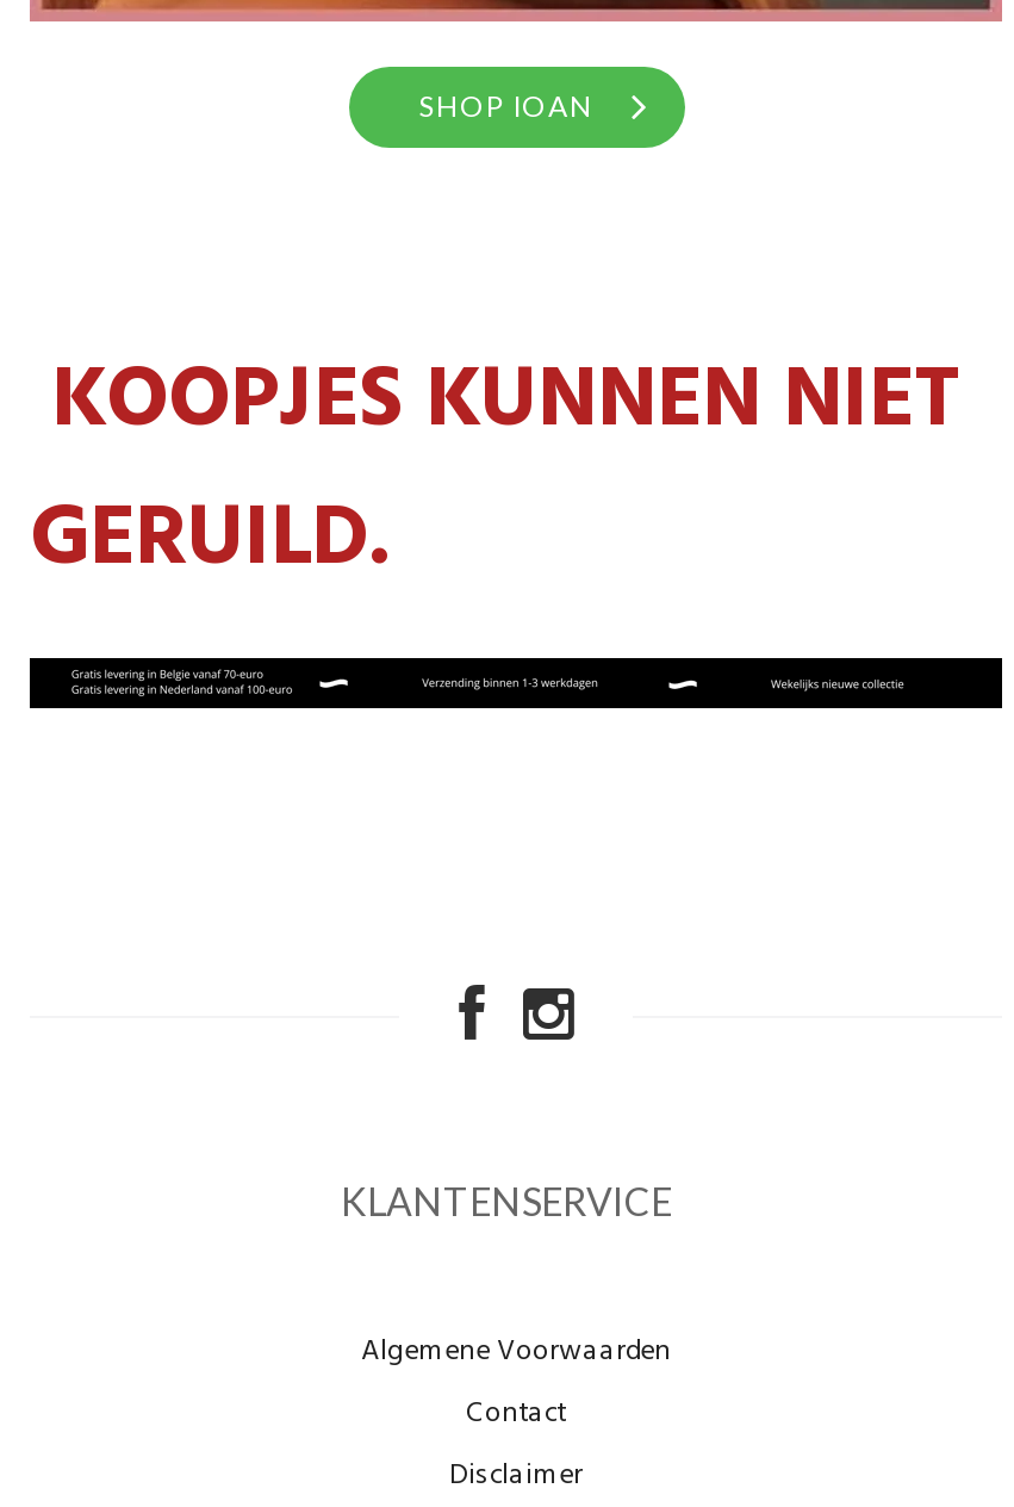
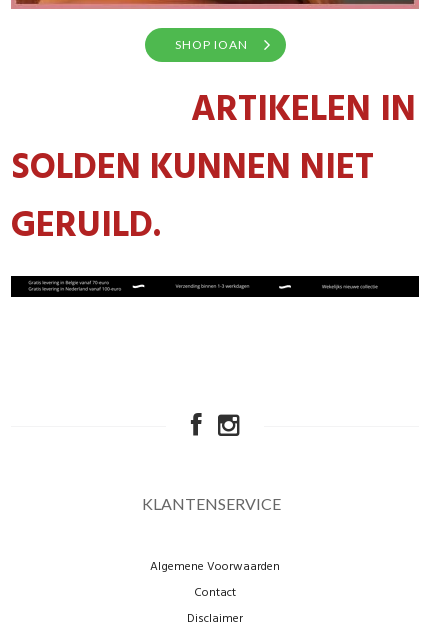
- KOOPJES KUNNEN NIET
+ ARTIKELEN IN
+ SOLDEN KUNNEN NIET
